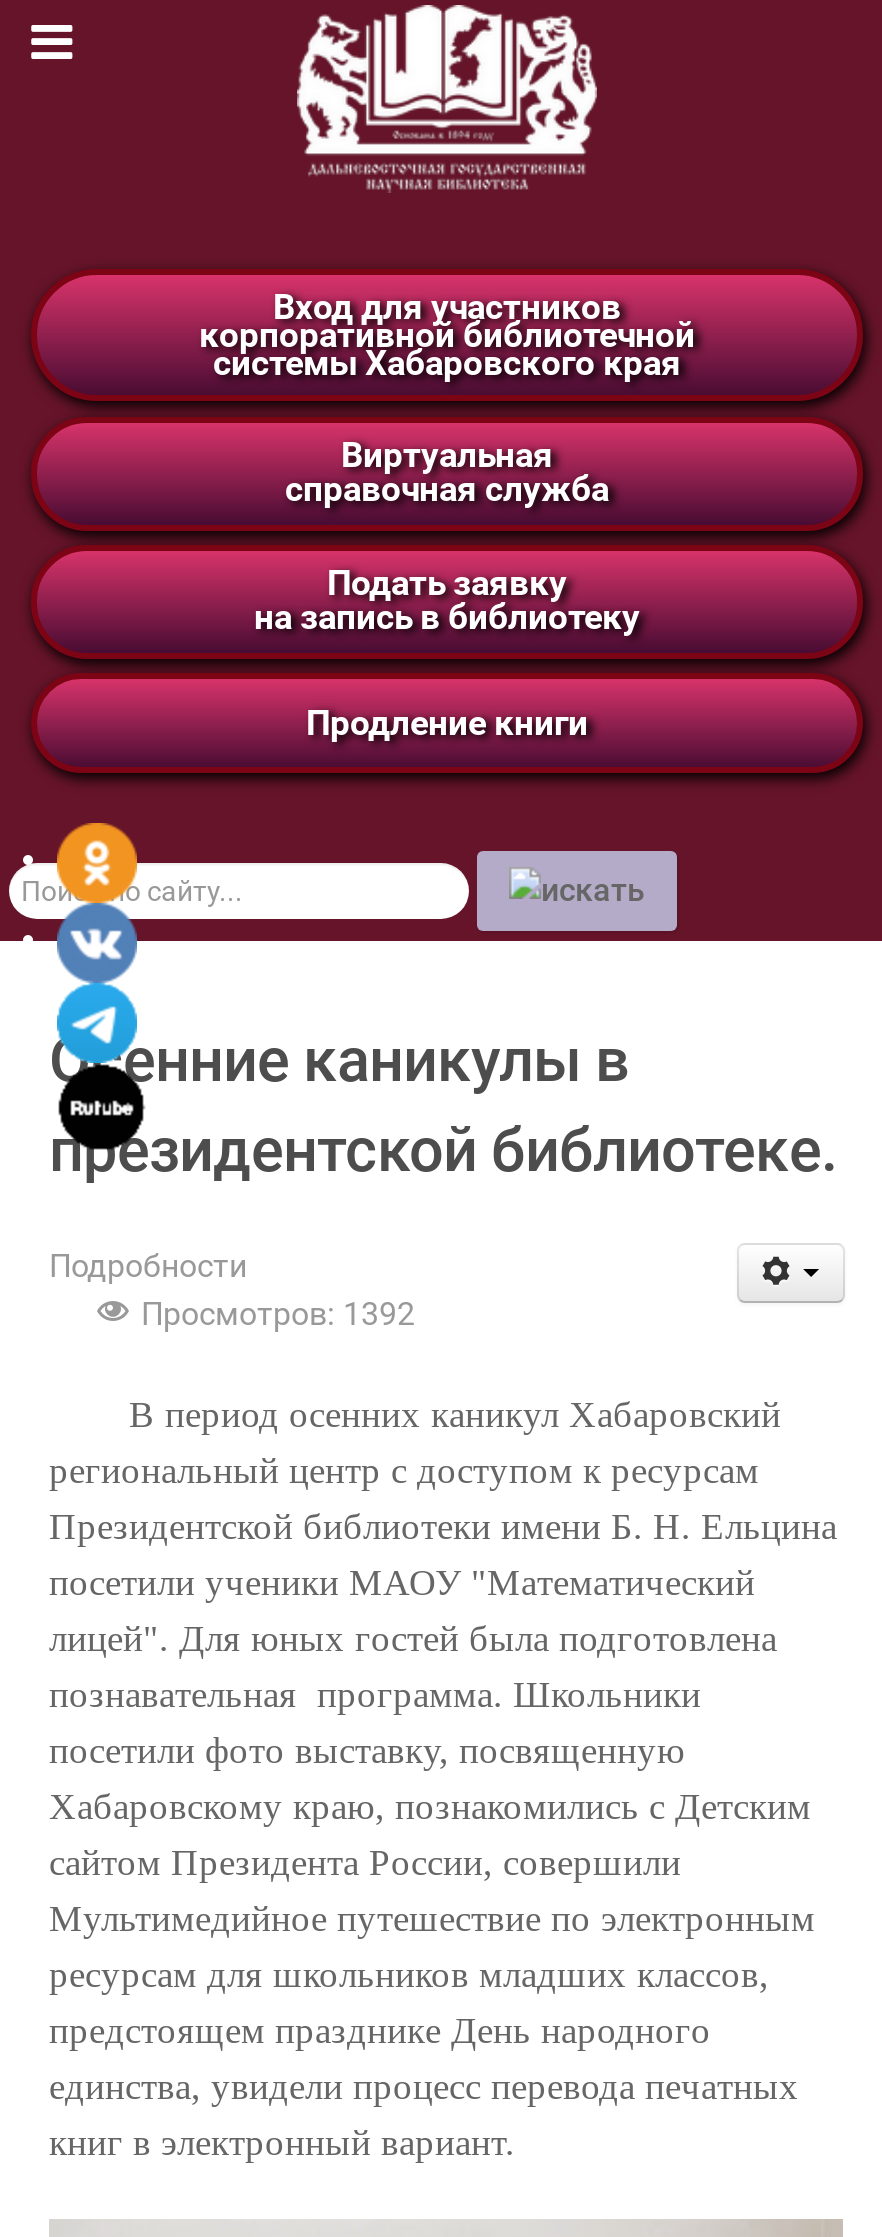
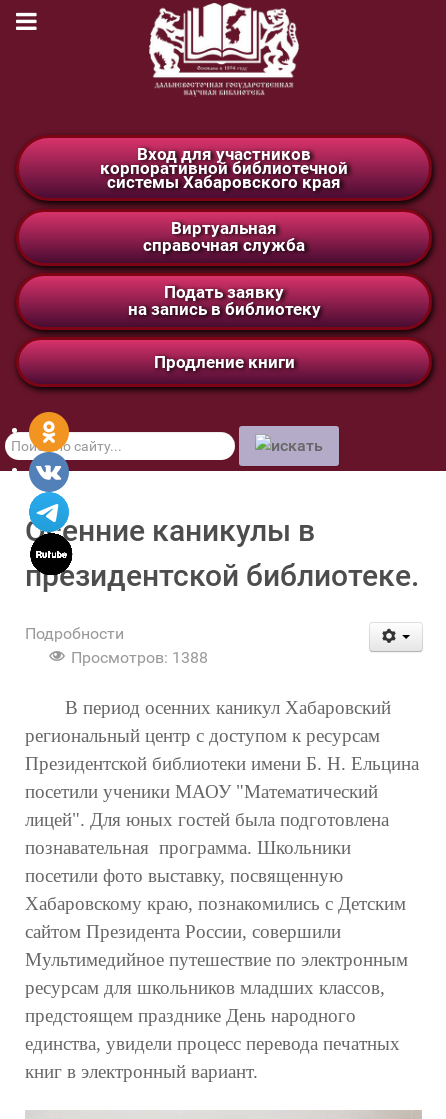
- Просмотров: 1392
+ Просмотров: 1388
